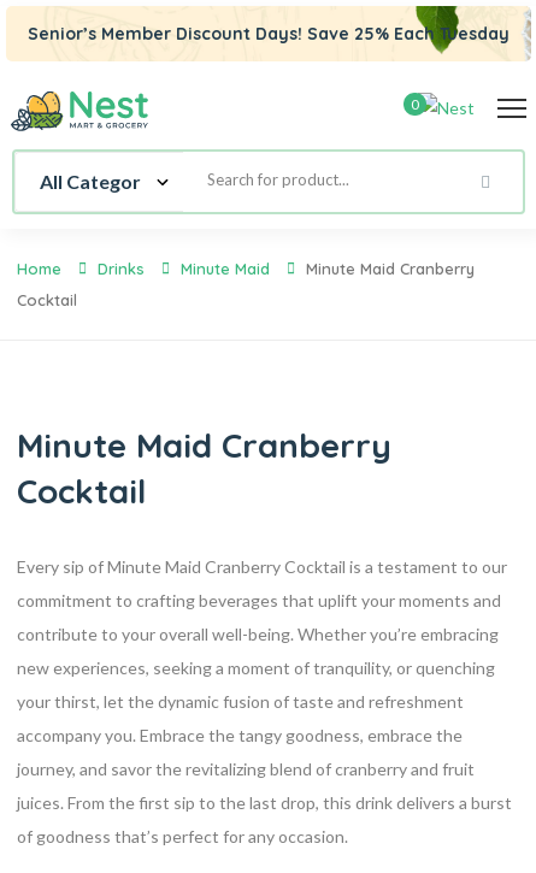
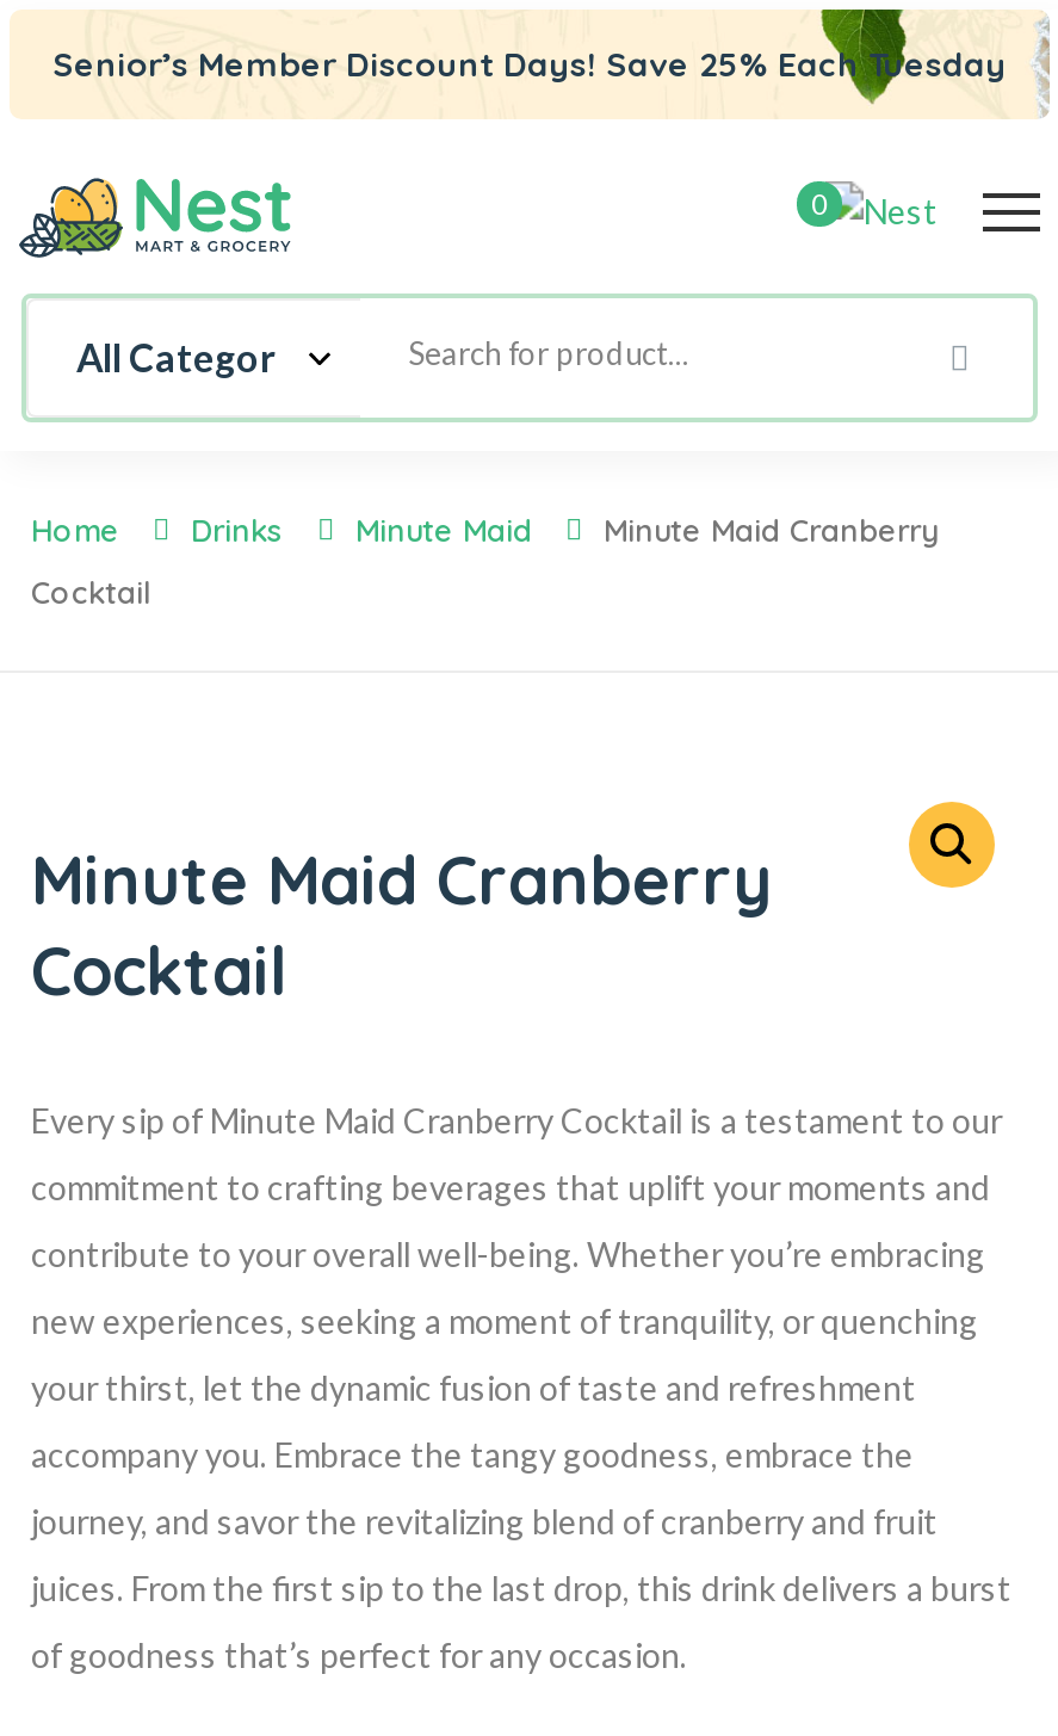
+ [image]
